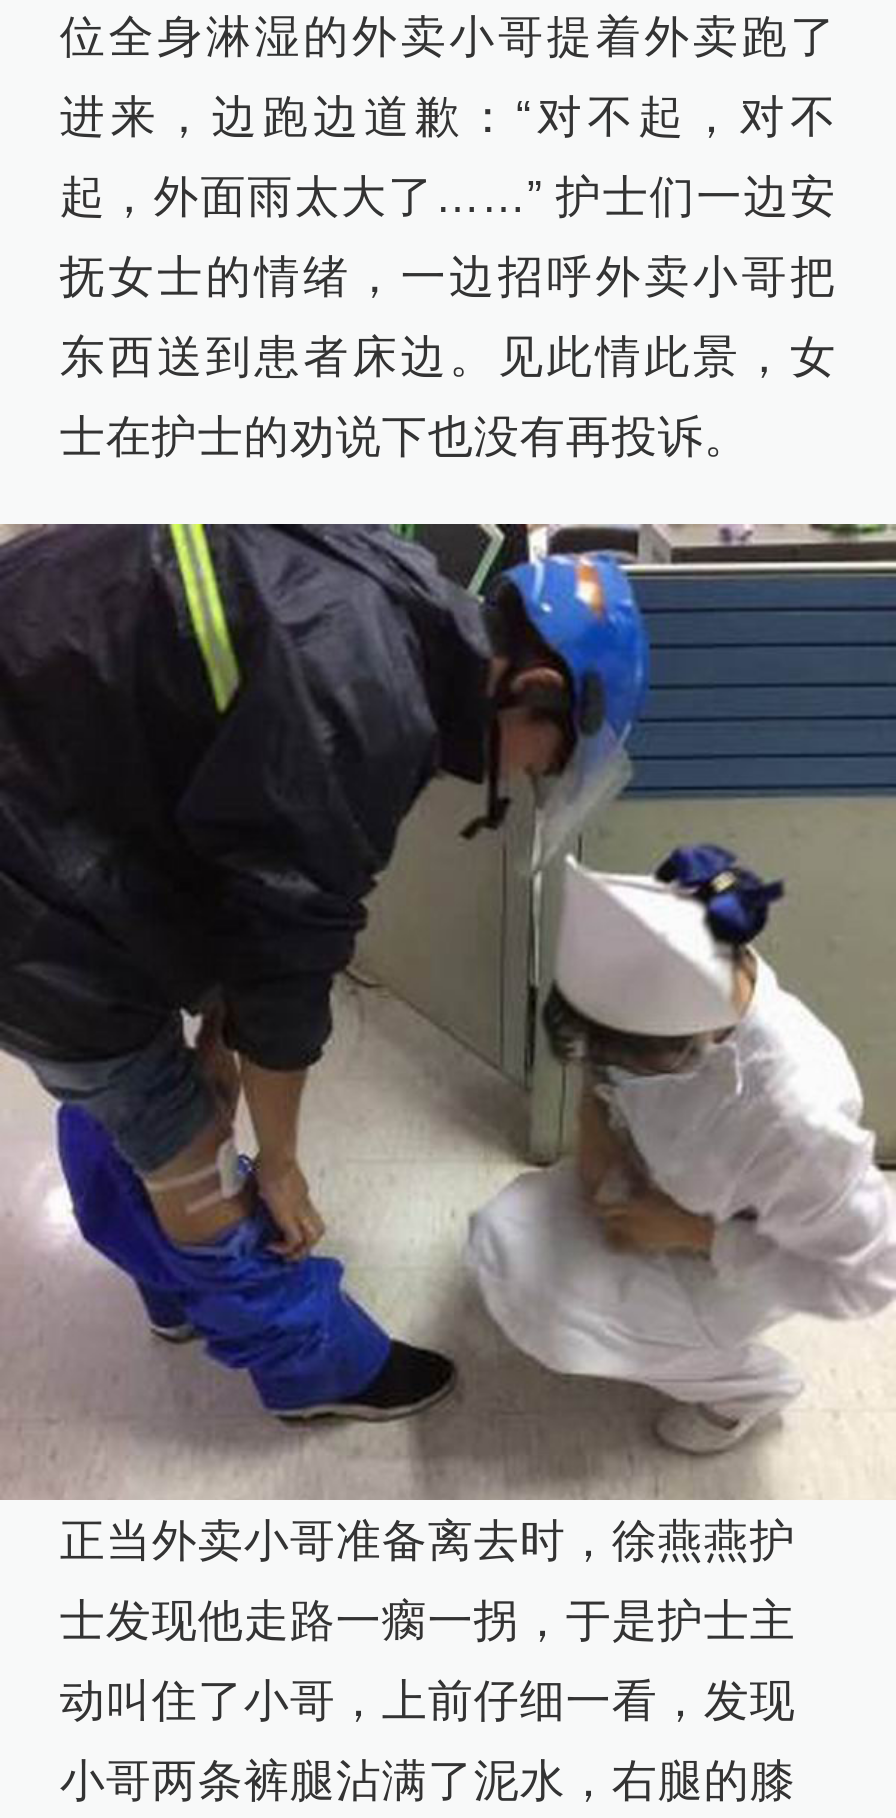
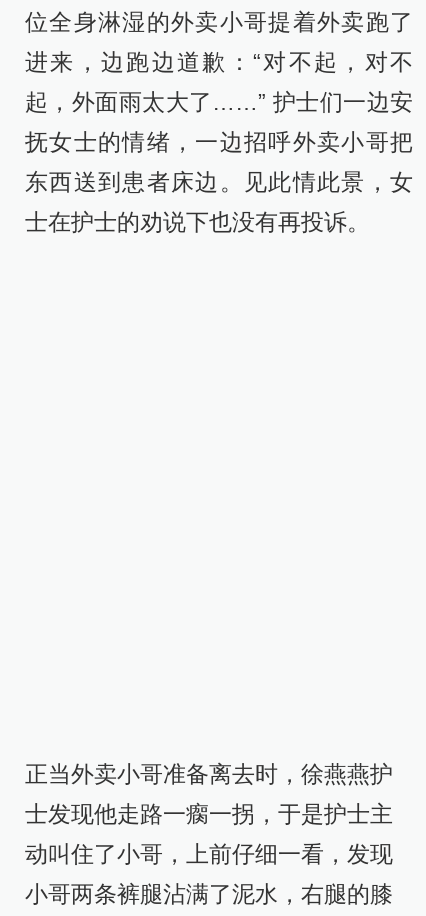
- [image]
